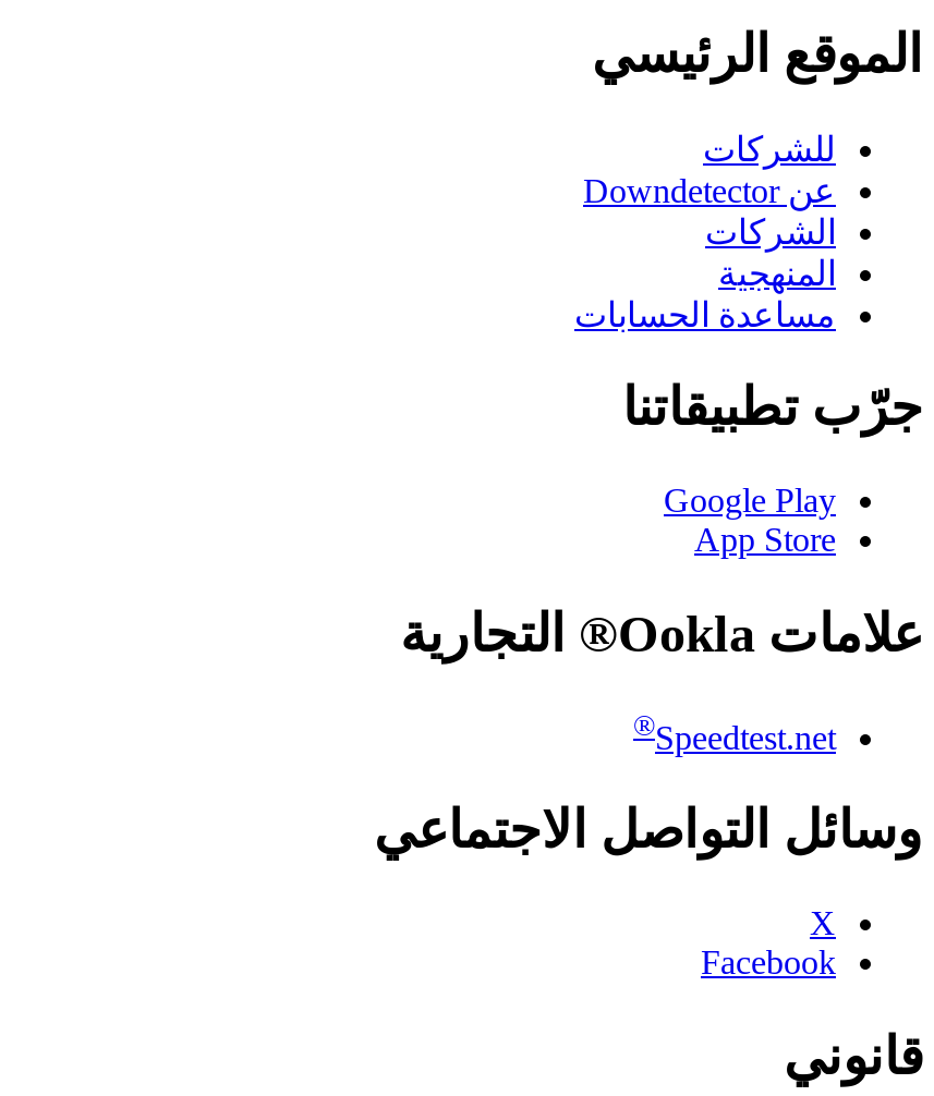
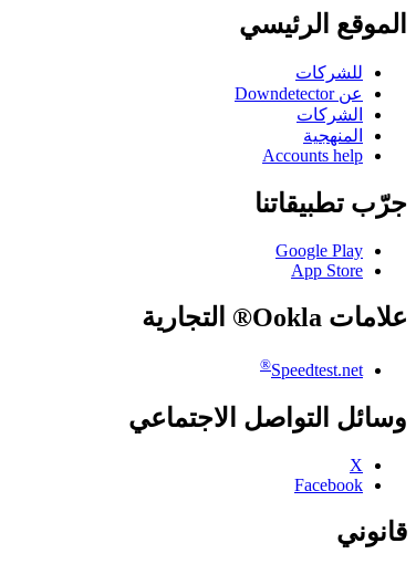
- مساعدة الحسابات
+ Accounts help
